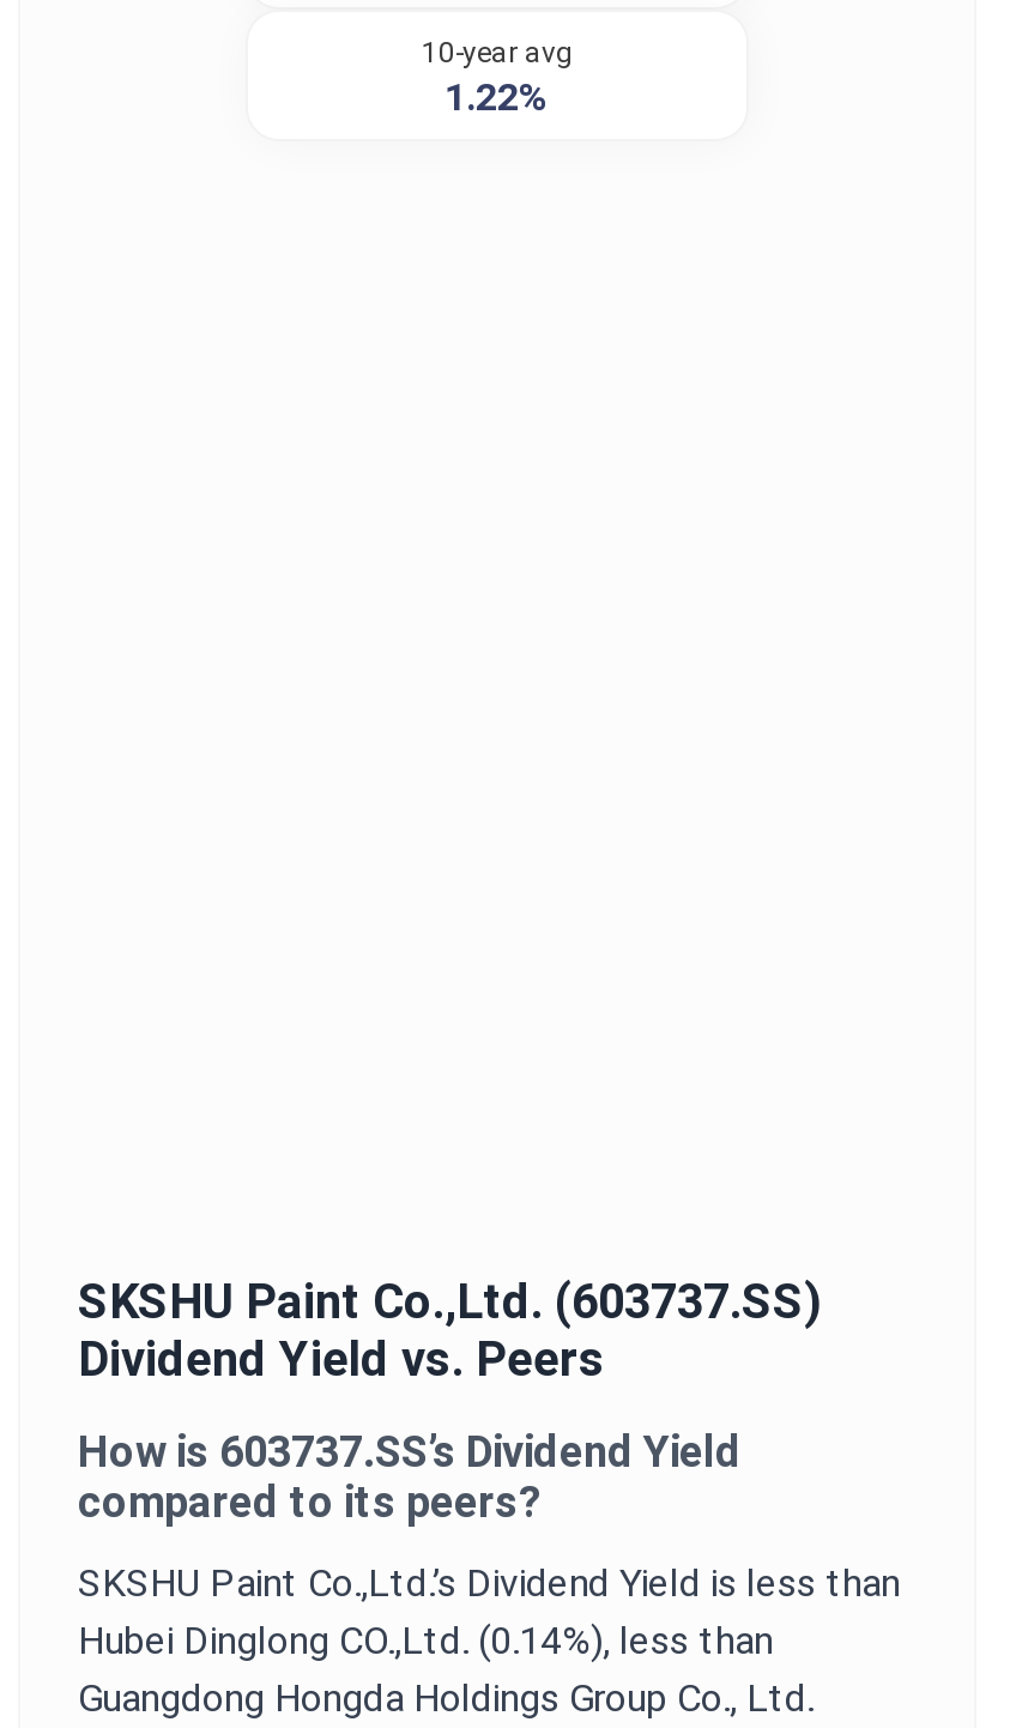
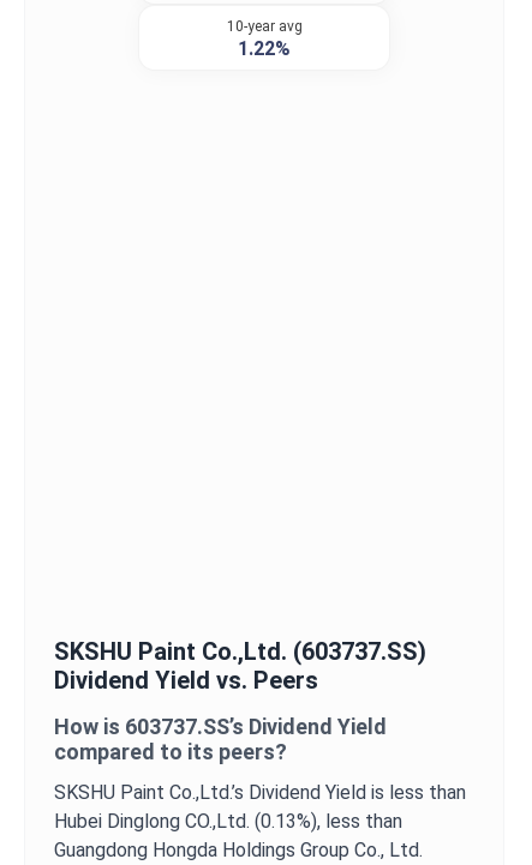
- Hubei Dinglong CO.,Ltd. (0.14%), less than
+ Hubei Dinglong CO.,Ltd. (0.13%), less than
